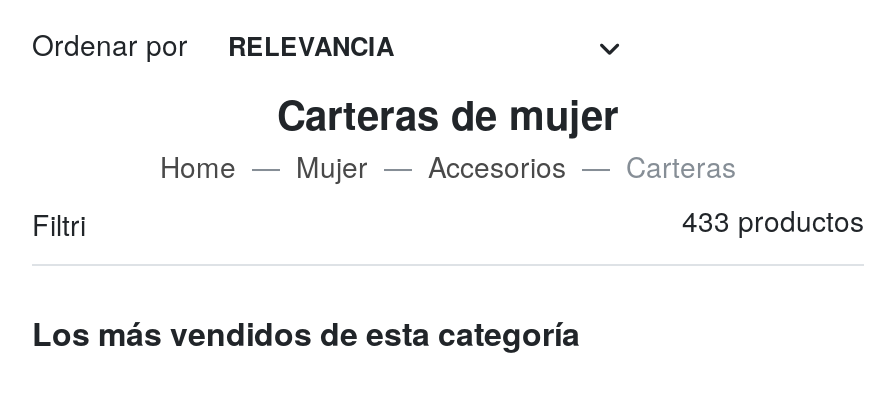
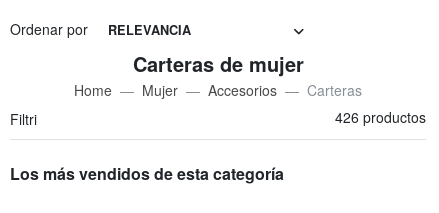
- 433 productos
+ 426 productos
